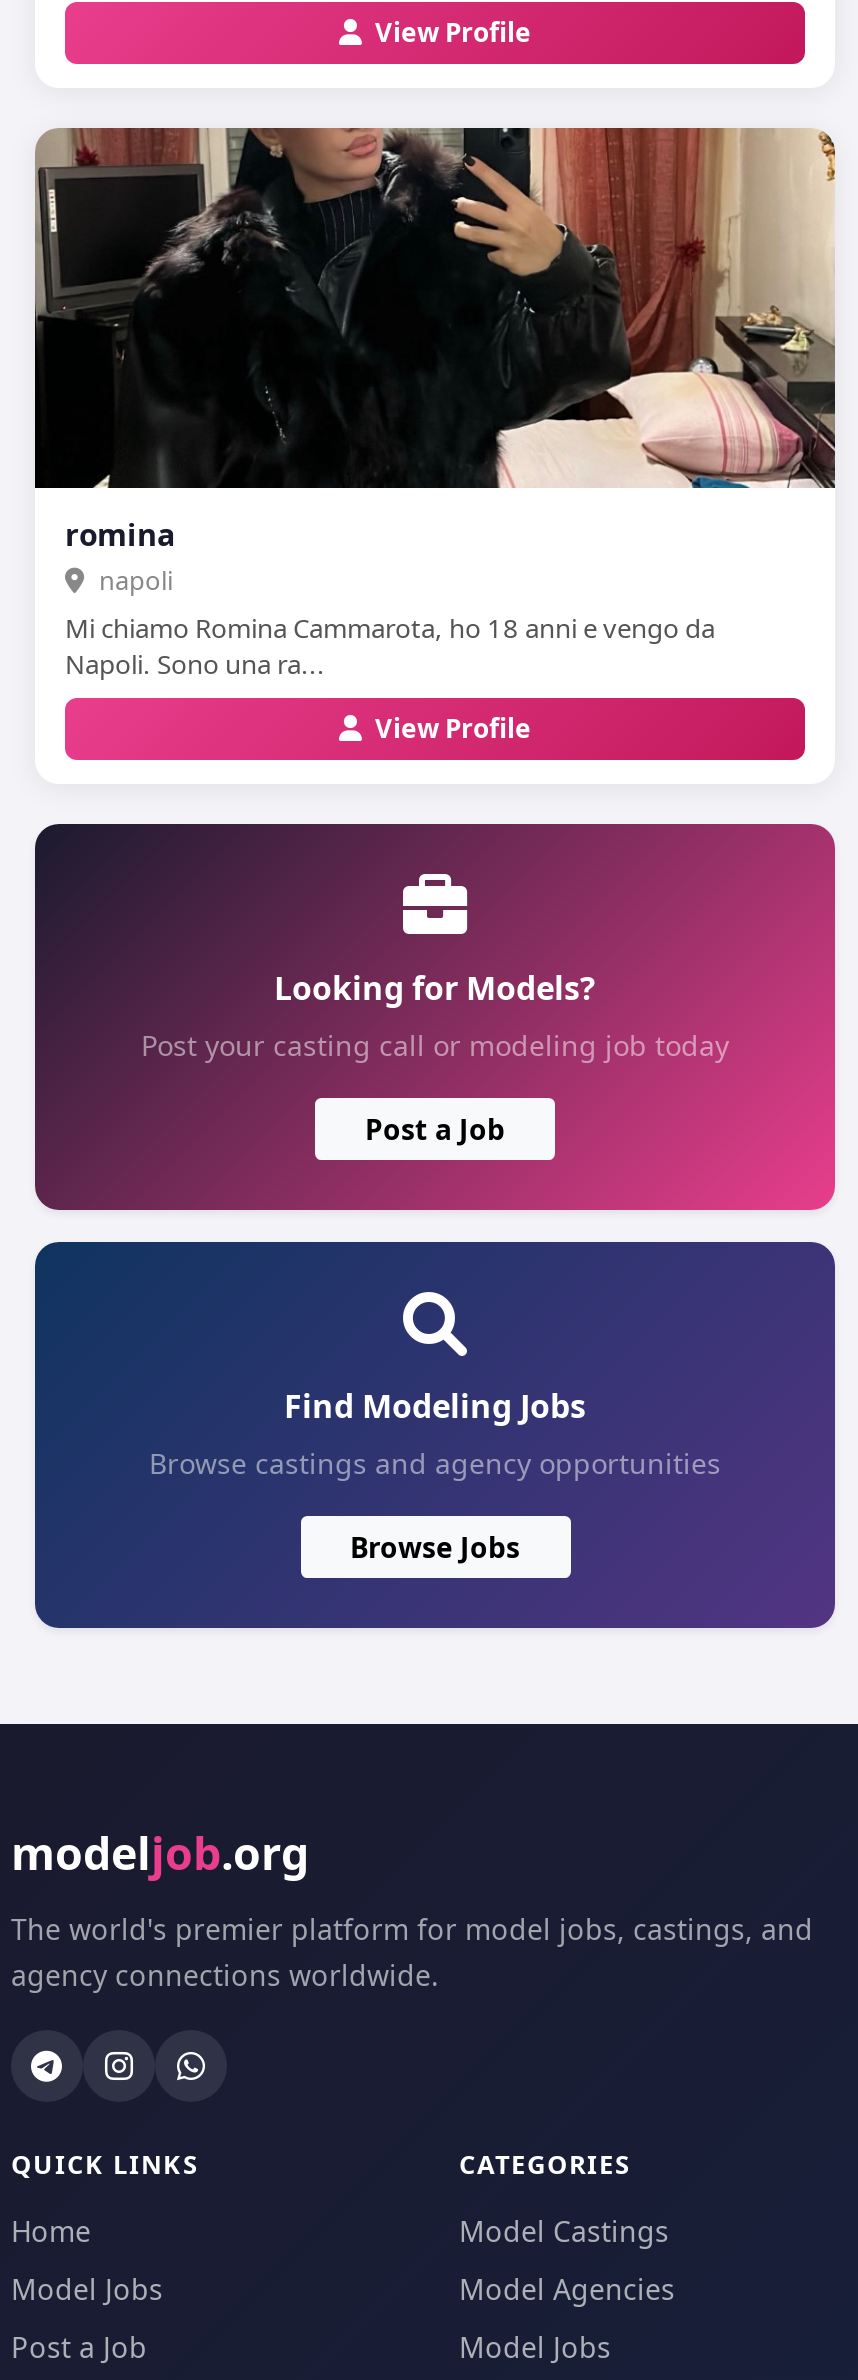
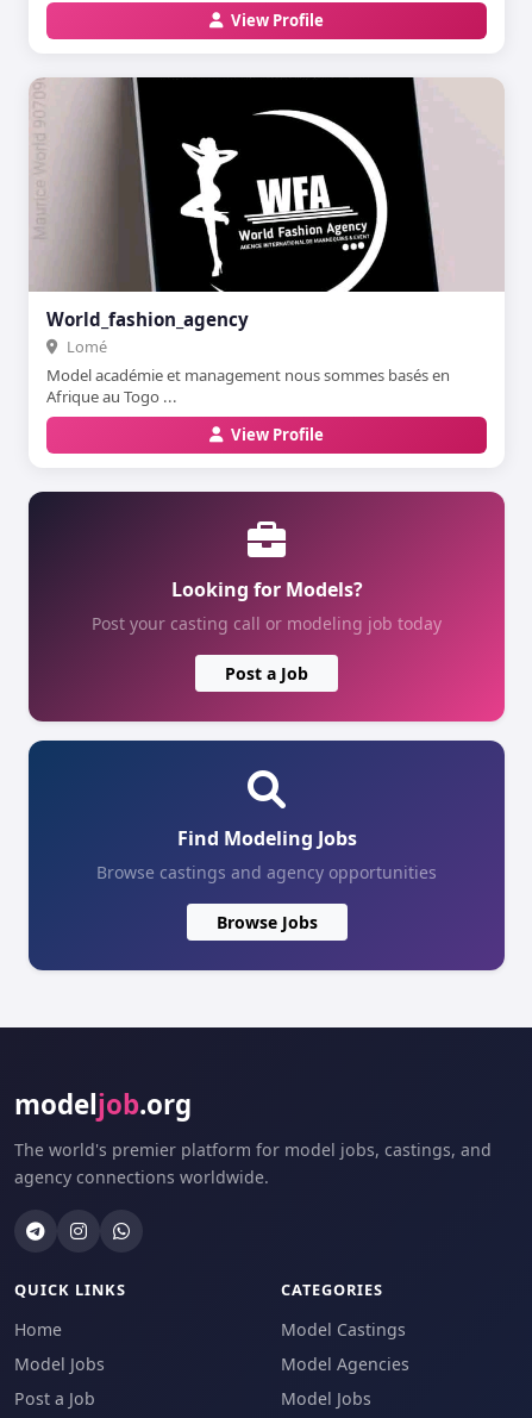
- [image]
- romina
- napoli
- Mi chiamo Romina Cammarota, ho 18 anni e vengo da
- Napoli. Sono una ra...
+ [image]
+ World_fashion_agency
+ Lomé
+ Model académie et management nous sommes basés en
+ Afrique au Togo ...
